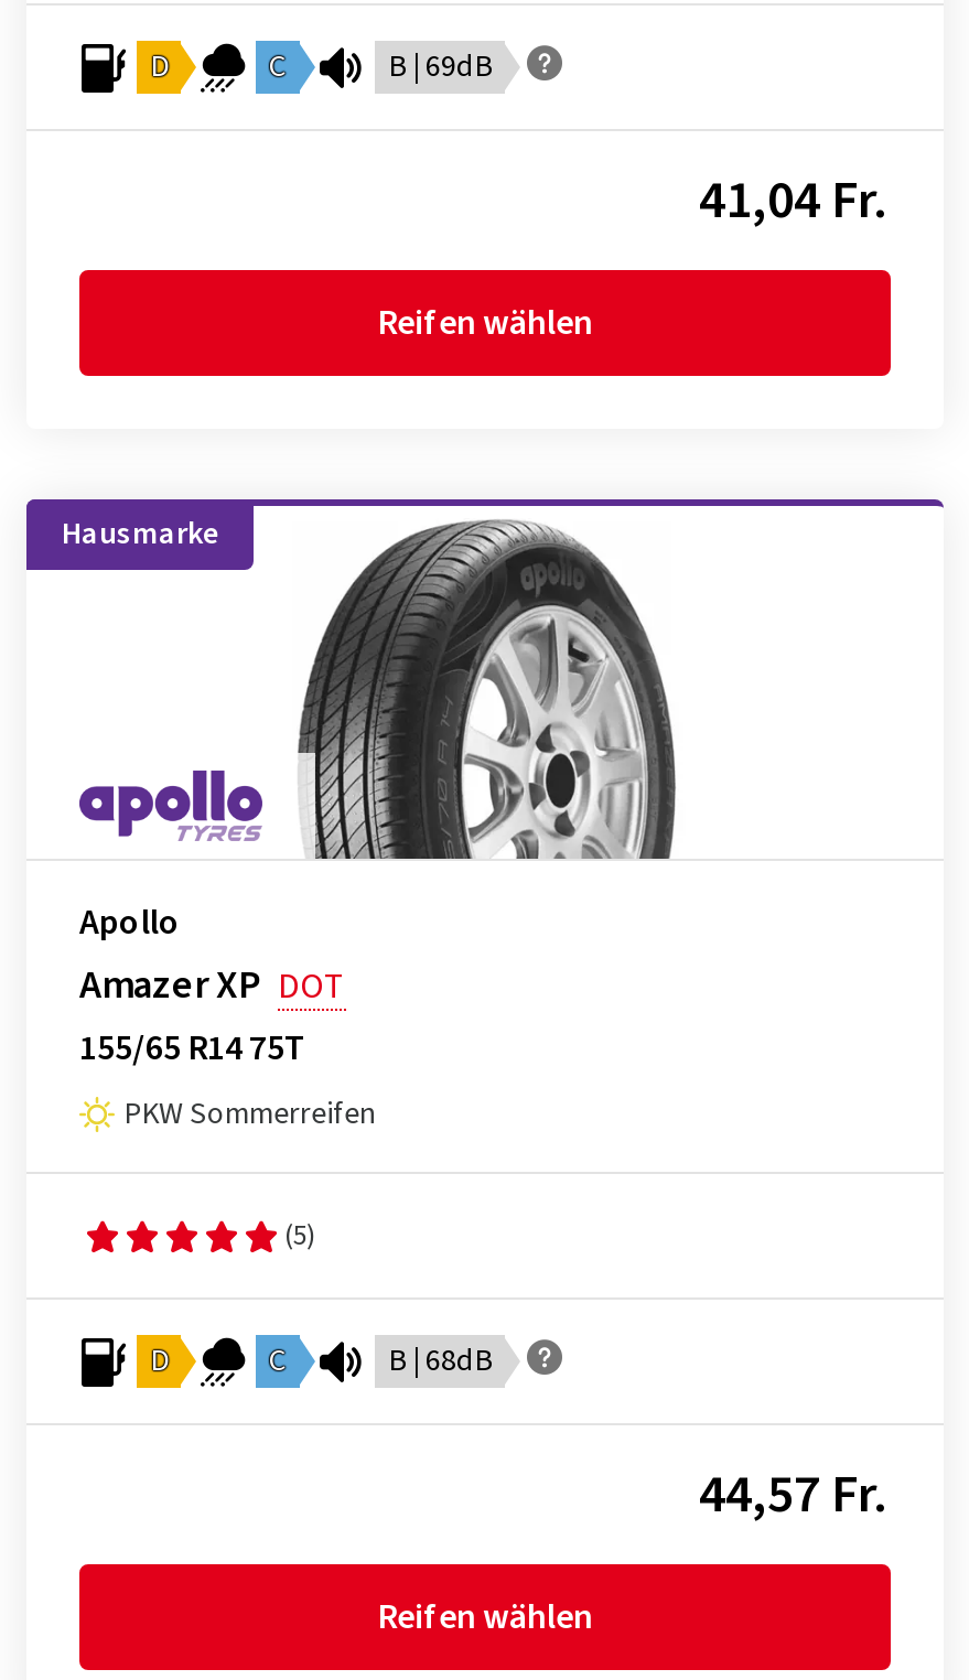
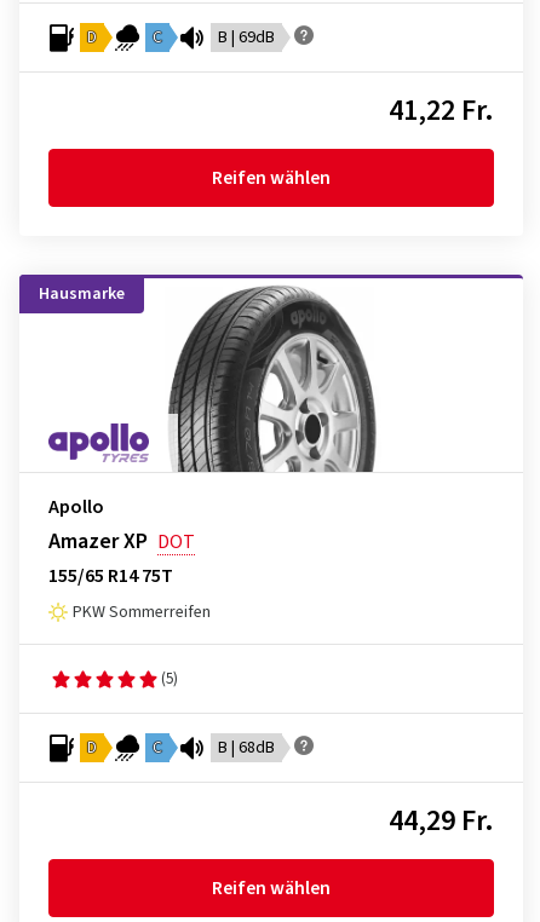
- 41,04 Fr.
+ 41,22 Fr.

- 44,57 Fr.
+ 44,29 Fr.
